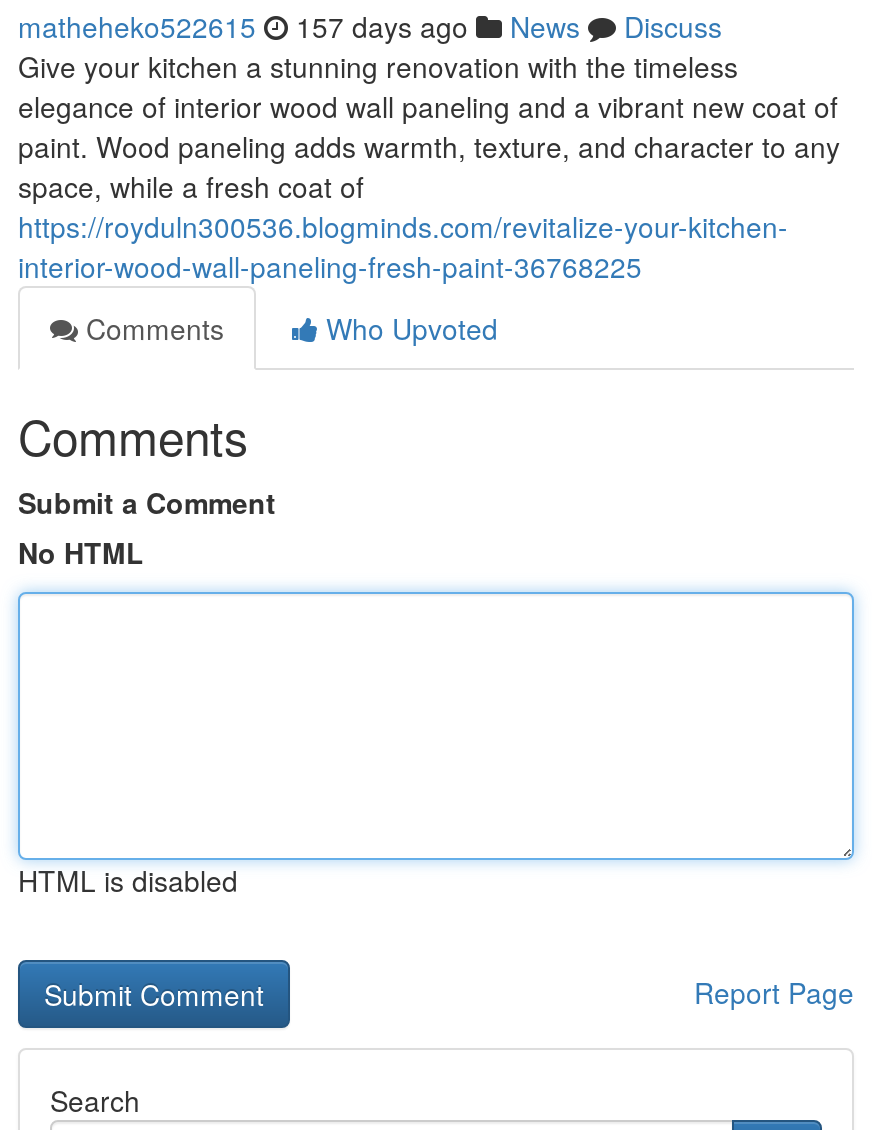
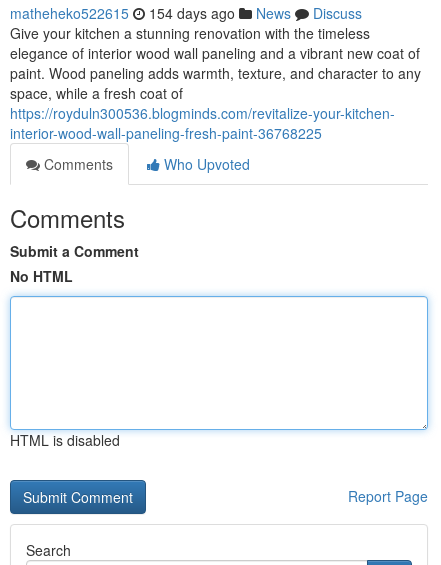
- matheheko522615 157 days ago News Discuss
+ matheheko522615 154 days ago News Discuss
